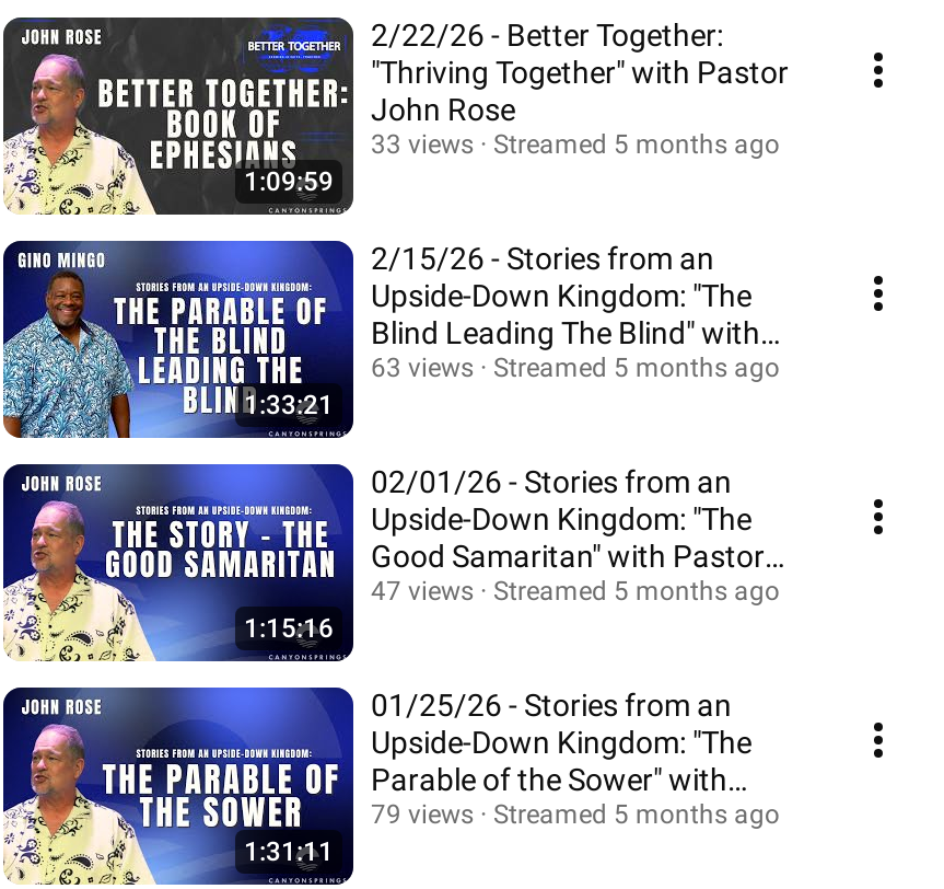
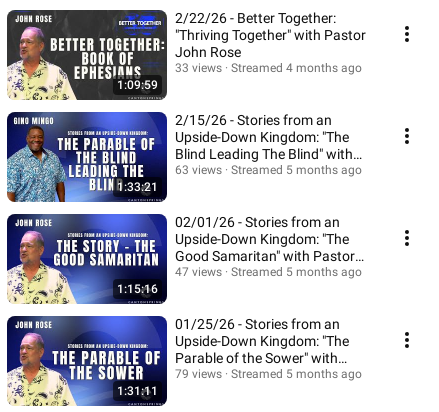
- Streamed 5 months ago
+ Streamed 4 months ago
